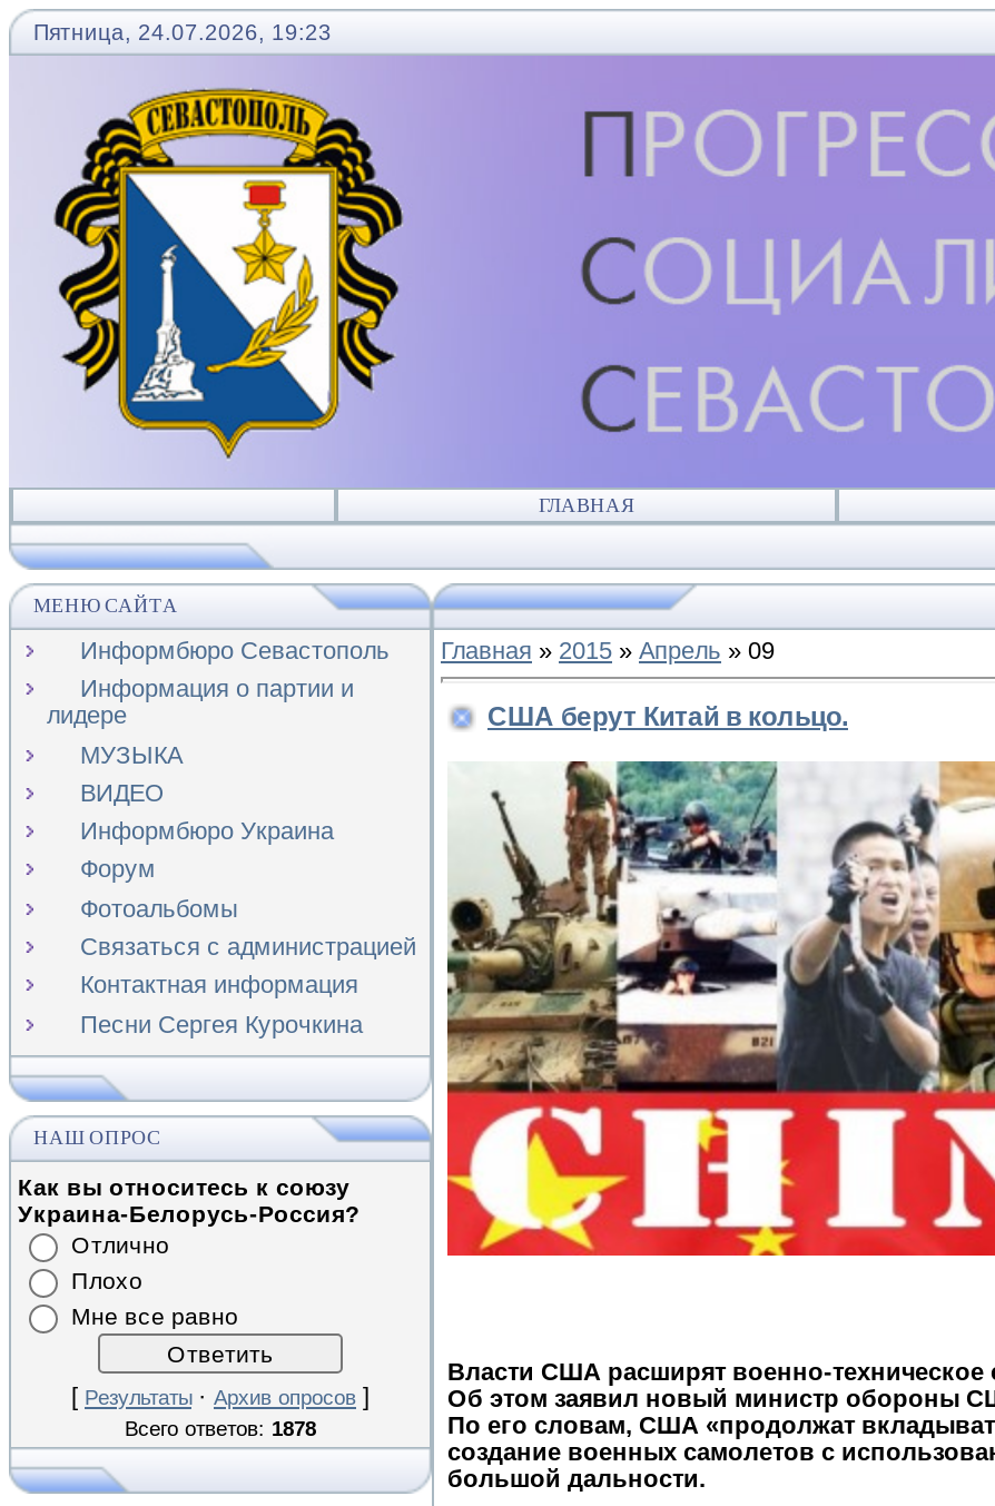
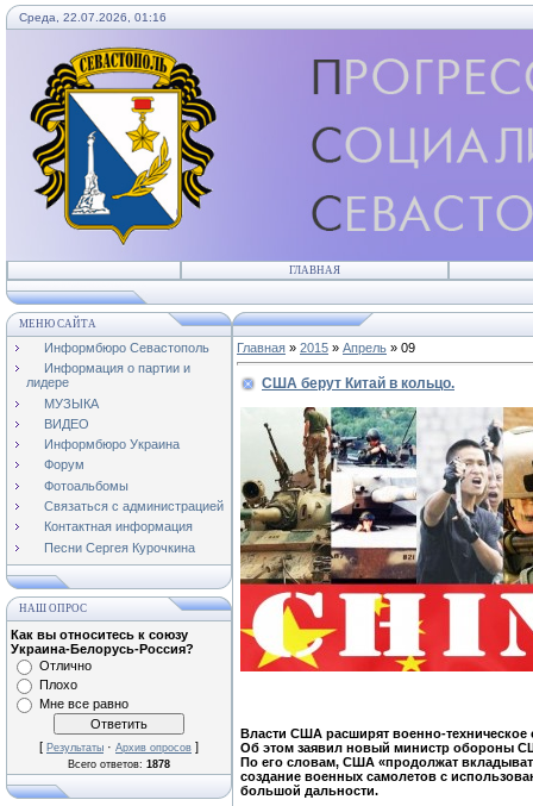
- Пятница, 24.07.2026, 19:23
+ Среда, 22.07.2026, 01:16
